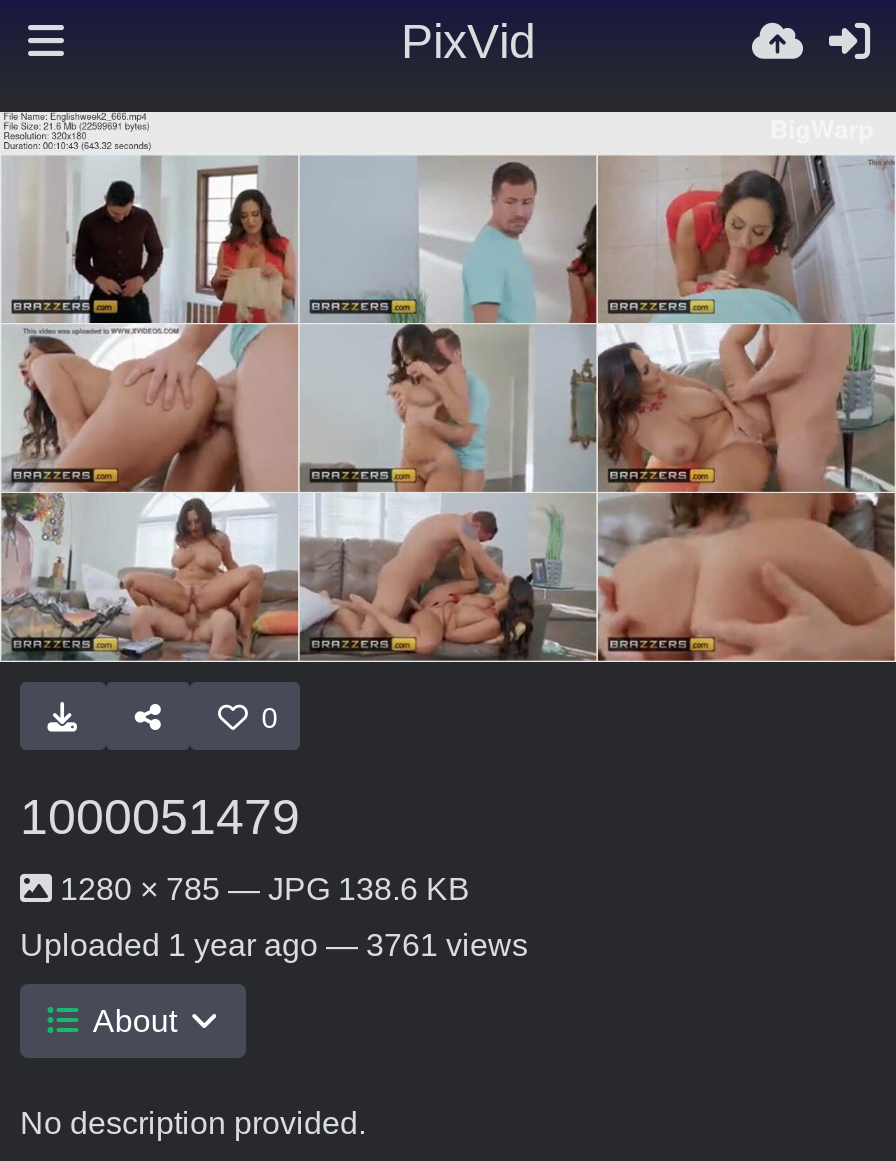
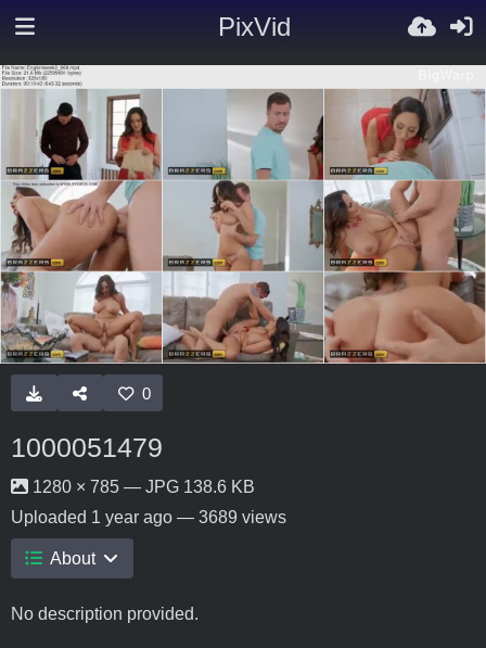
- Uploaded 1 year ago — 3761 views
+ Uploaded 1 year ago — 3689 views
